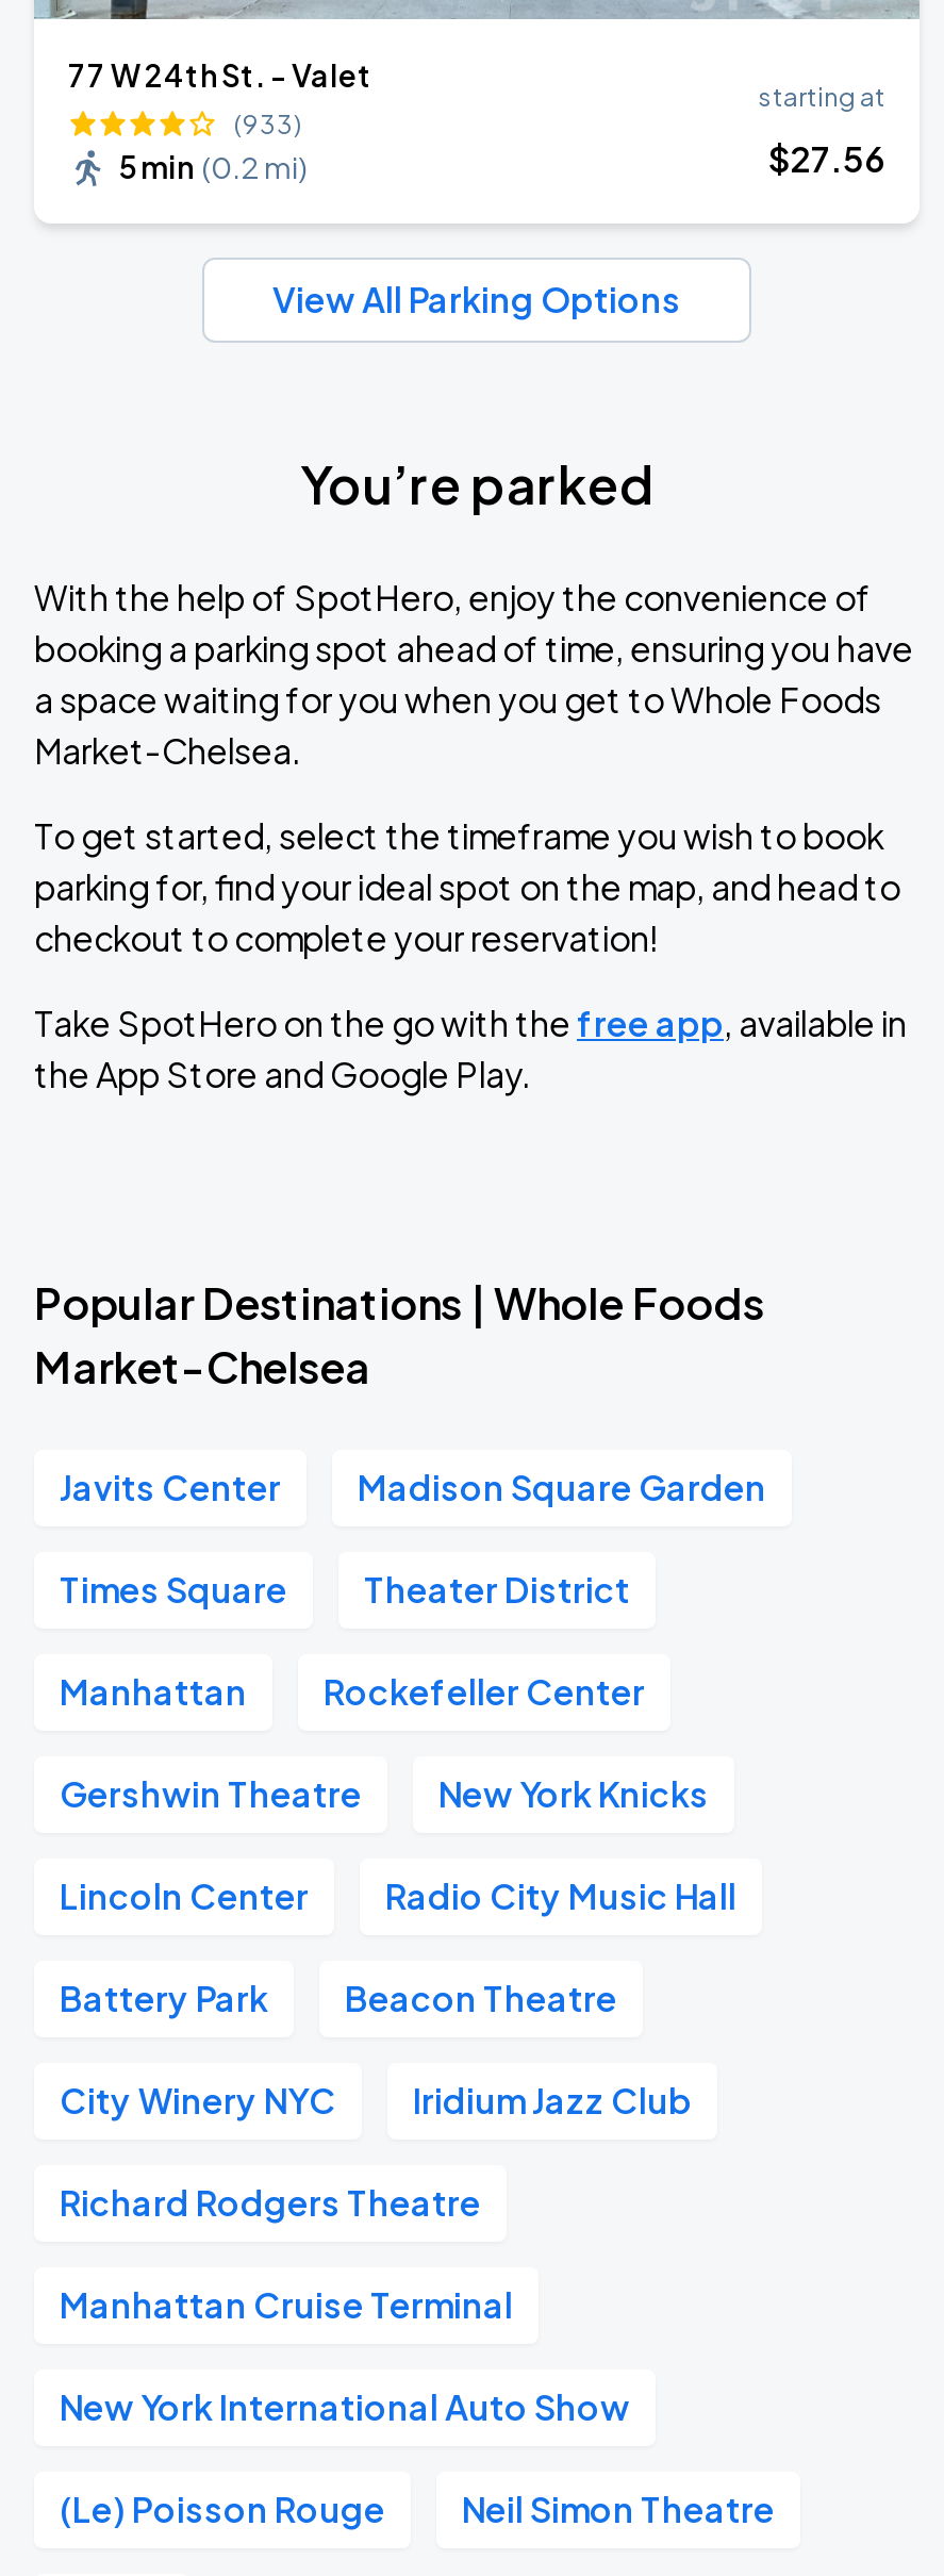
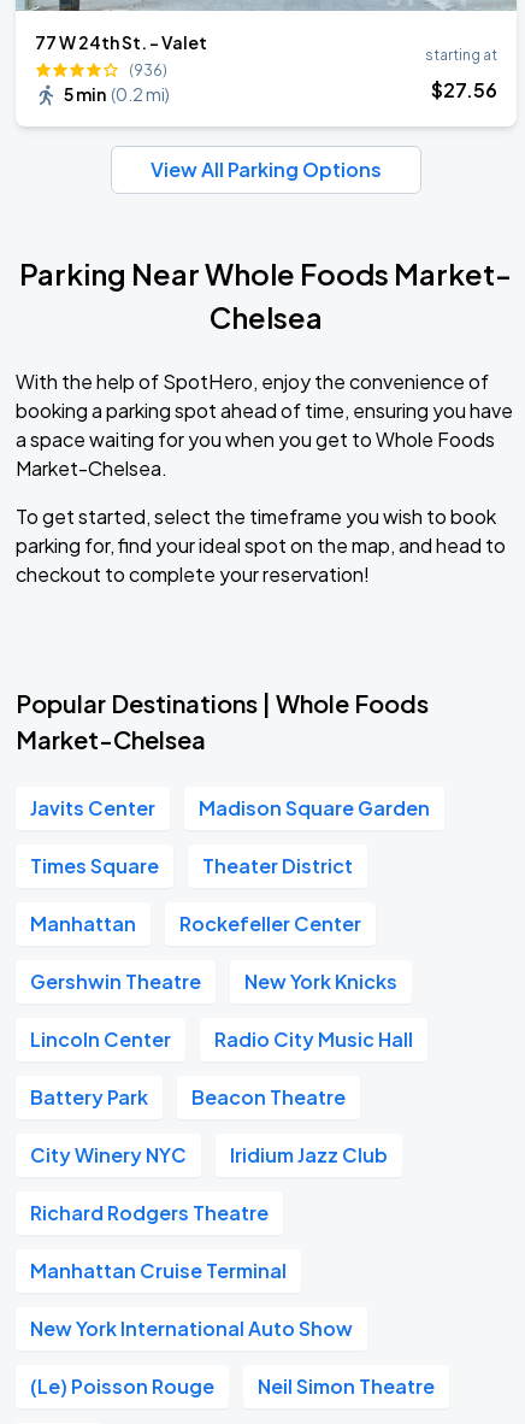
- (933)
+ (936)

- You’re parked
+ Parking Near Whole Foods Market-
+ Chelsea

moved down: With the help of SpotHero, enjoy the convenience of | booking a parking spot ahead of time, ensuring you have | a space waiting for you when you get to Whole Foods | Market-Chelsea. | To get started, select the timeframe you wish to book | parking for, find your ideal spot on the map, and head to | checkout to complete your reservation!

- Take SpotHero on the go with the free app, available in
- the App Store and Google Play.
